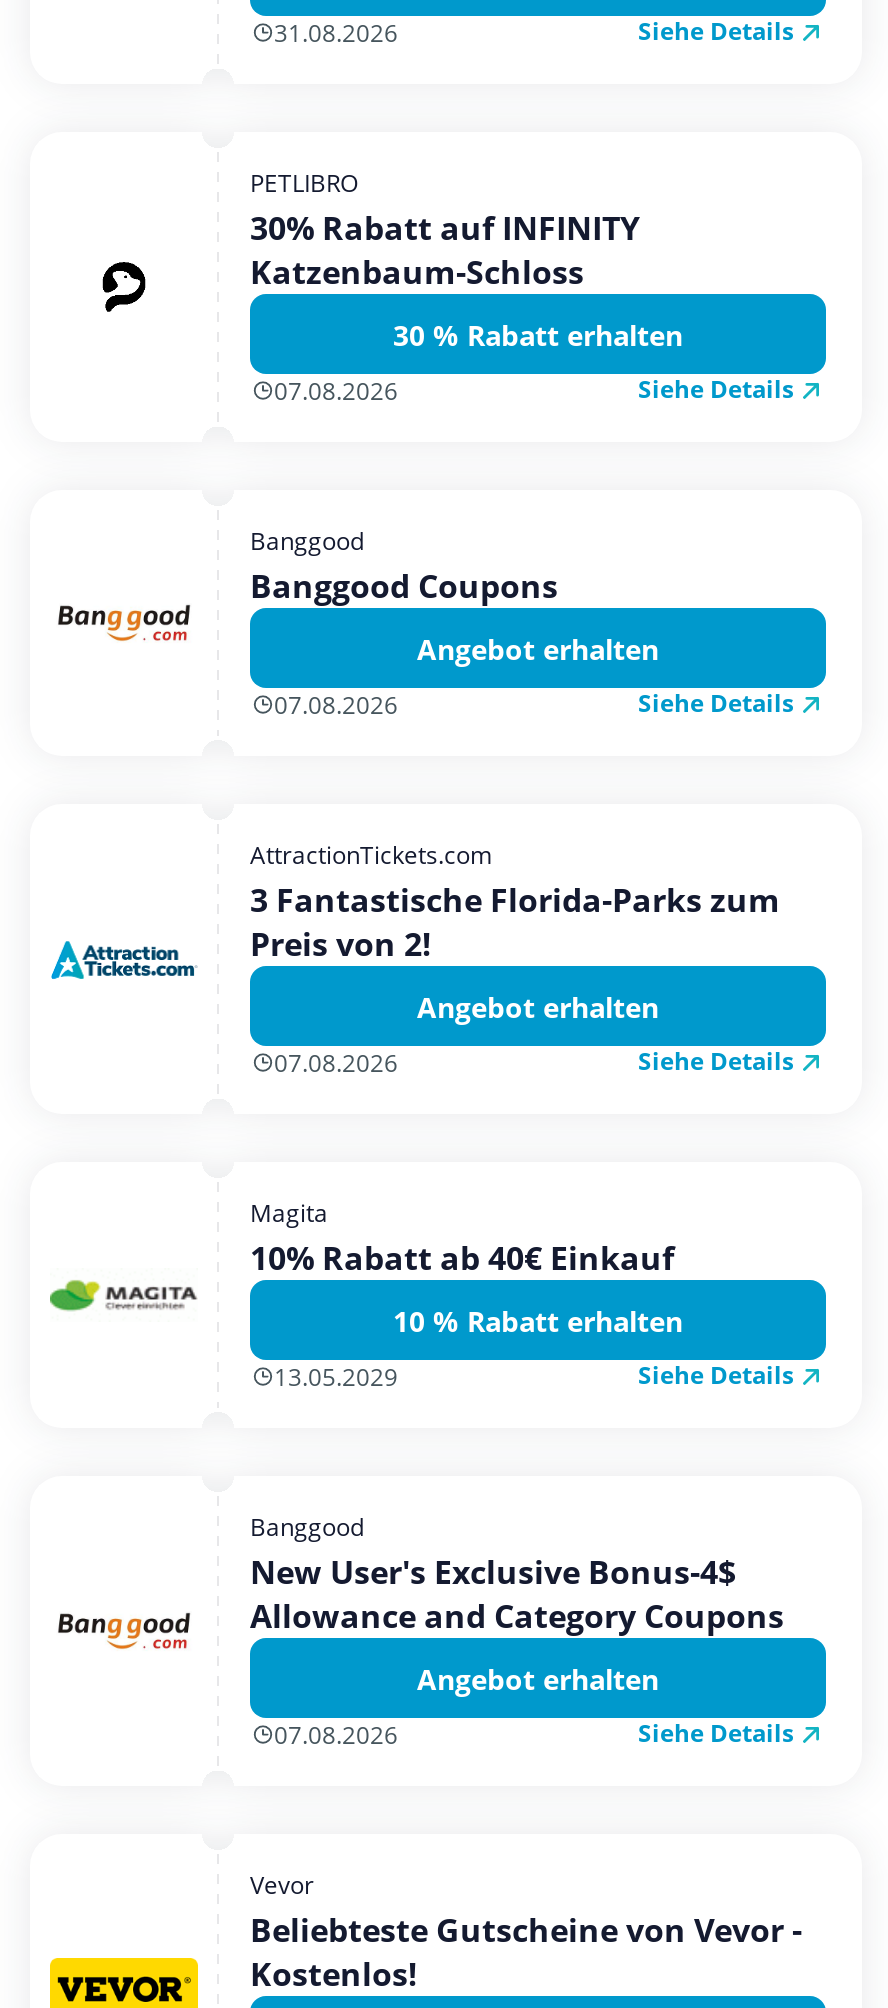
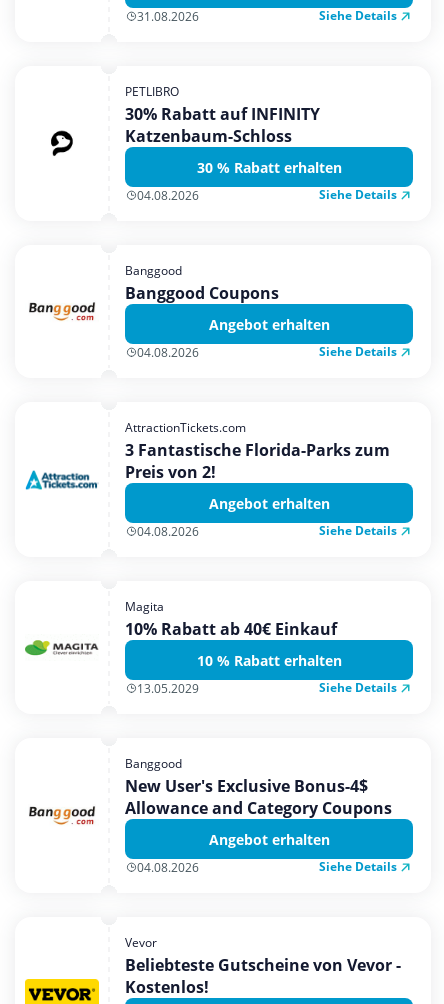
- 07.08.2026
+ 04.08.2026

- 07.08.2026
+ 04.08.2026

- 07.08.2026
+ 04.08.2026

- 07.08.2026
+ 04.08.2026
